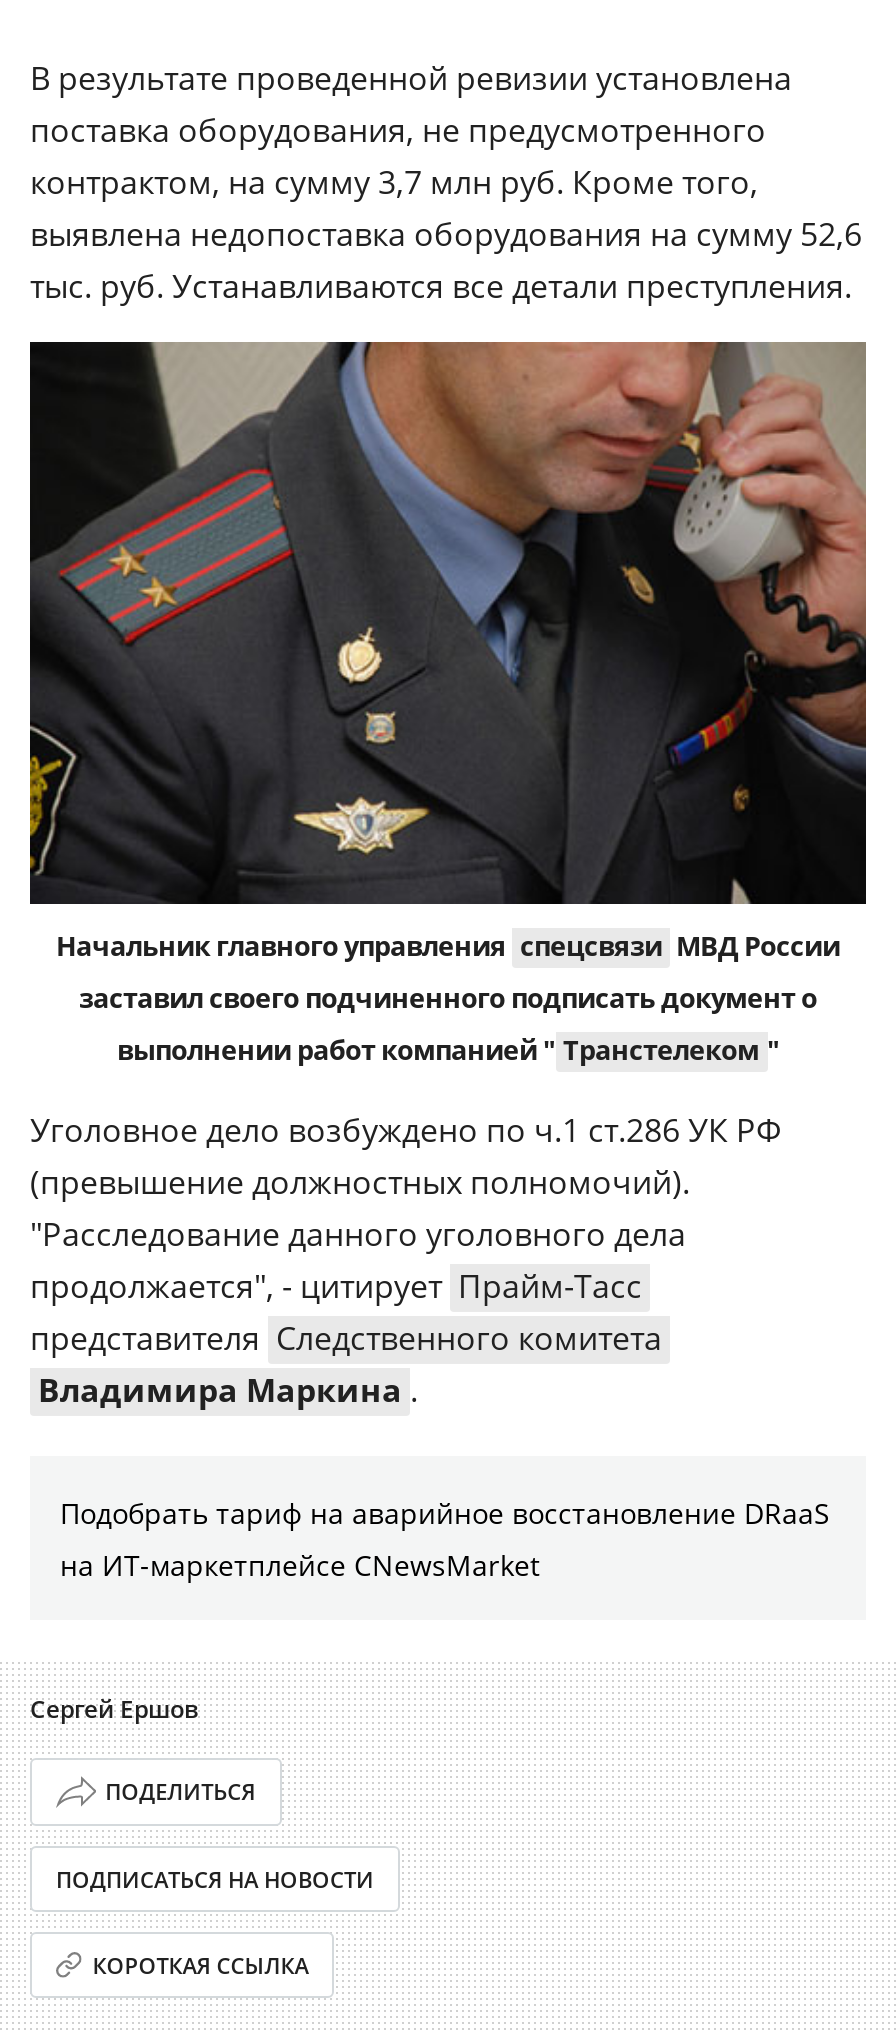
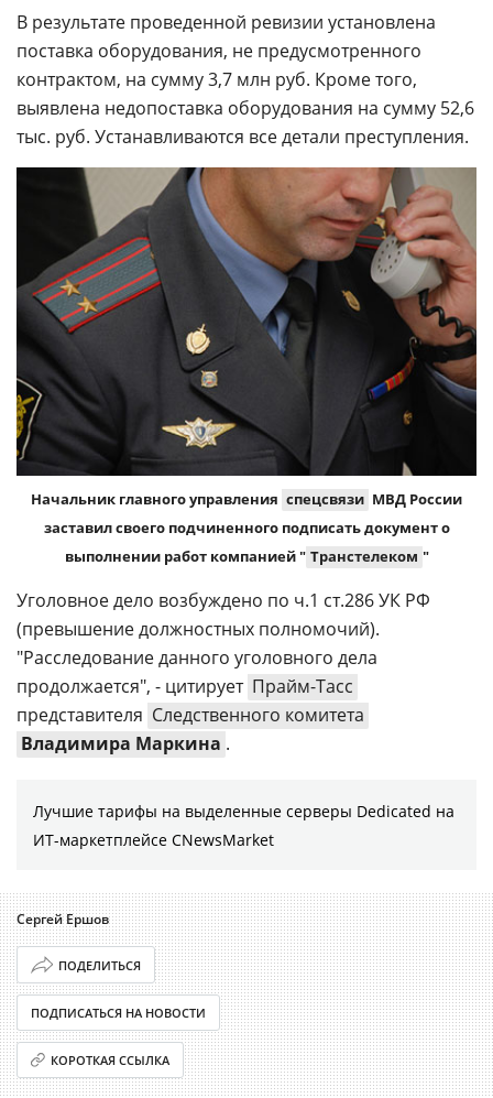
- Подобрать тариф на аварийное восстановление DRaaS
- на ИТ-маркетплейсе CNewsMarket
+ Лучшие тарифы на выделенные серверы Dedicated на
+ ИТ-маркетплейсе CNewsMarket
